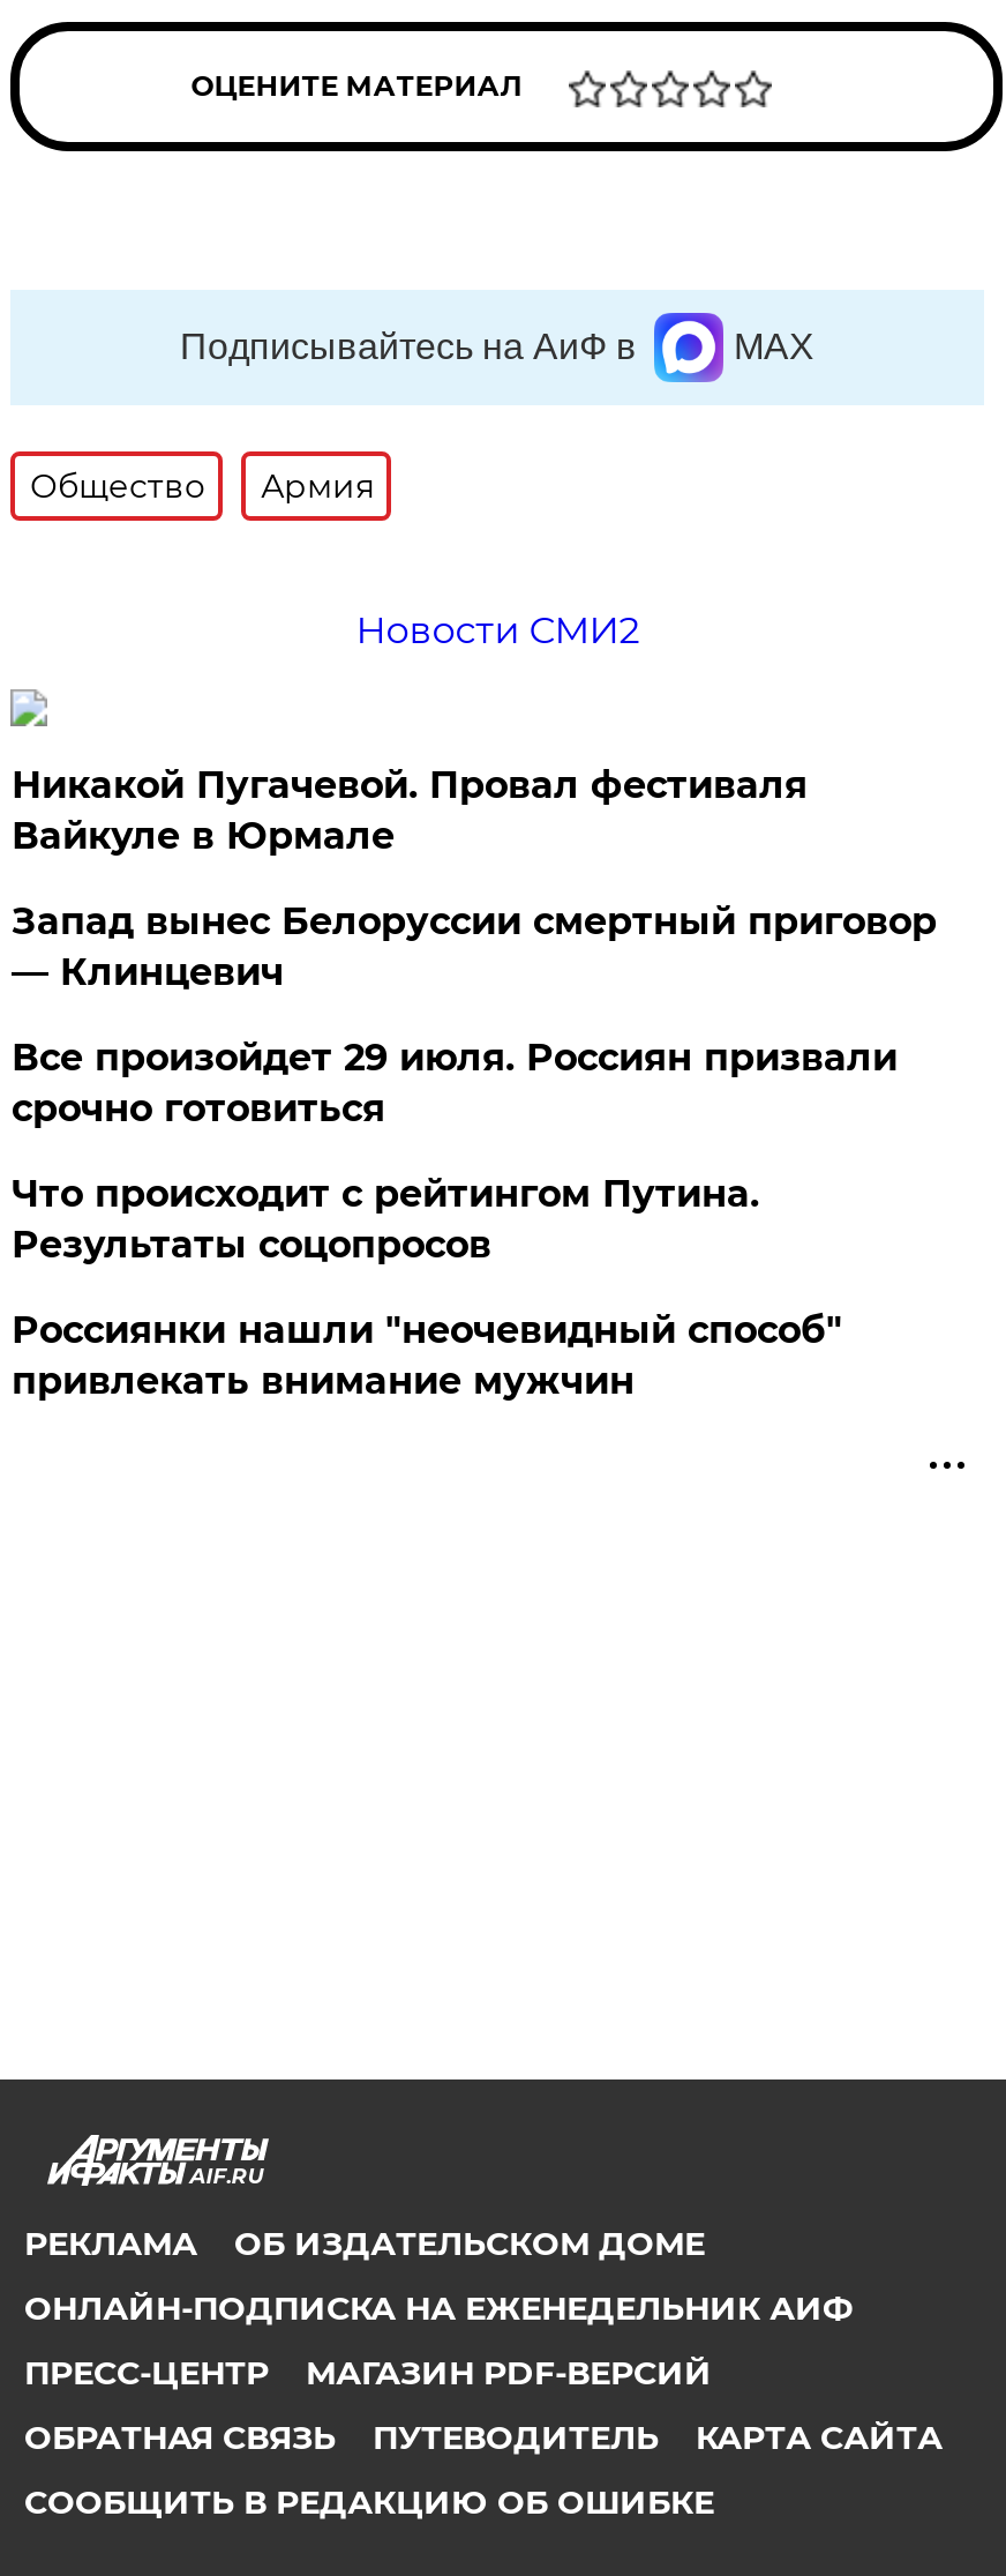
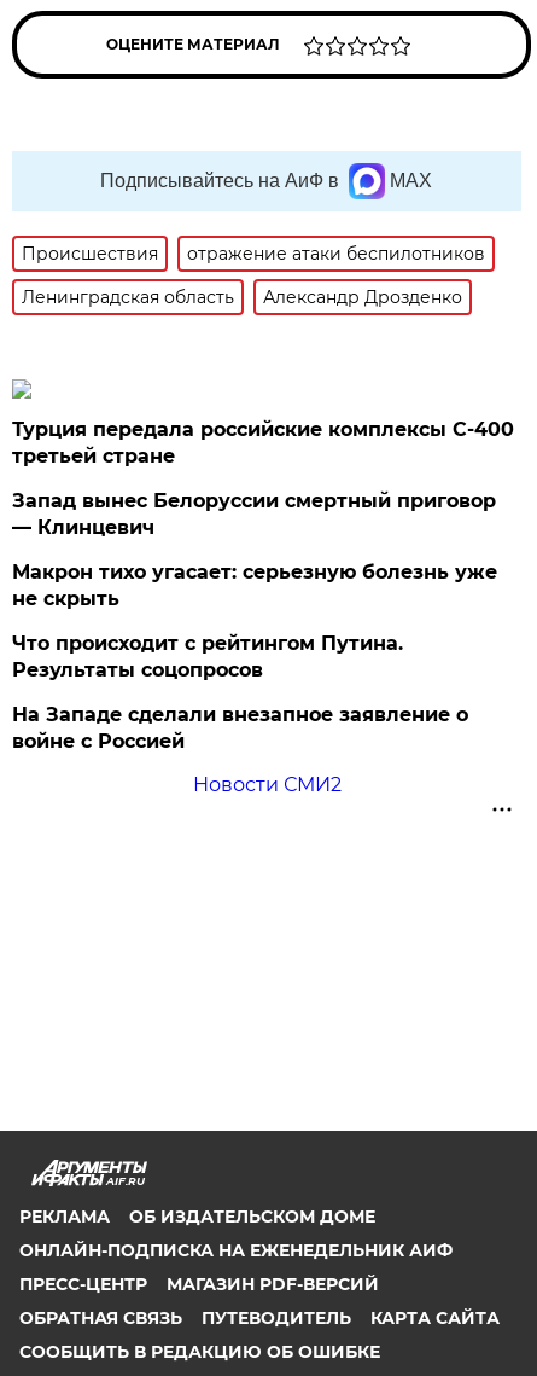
- Общество
- Армия
+ Происшествия
+ отражение атаки беспилотников

- Новости СМИ2
+ Ленинградская область
+ Александр Дрозденко

- Никакой Пугачевой. Провал фестиваля
- Вайкуле в Юрмале
+ Турция передала российские комплексы С-400
+ третьей стране

- Все произойдет 29 июля. Россиян призвали
- срочно готовиться
+ Макрон тихо угасает: серьезную болезнь уже
+ не скрыть

- Россиянки нашли "неочевидный способ"
- привлекать внимание мужчин
+ На Западе сделали внезапное заявление о
+ войне с Россией
+ Новости СМИ2
